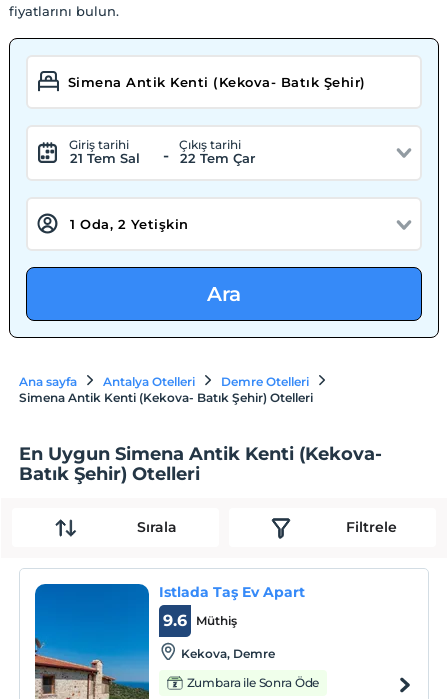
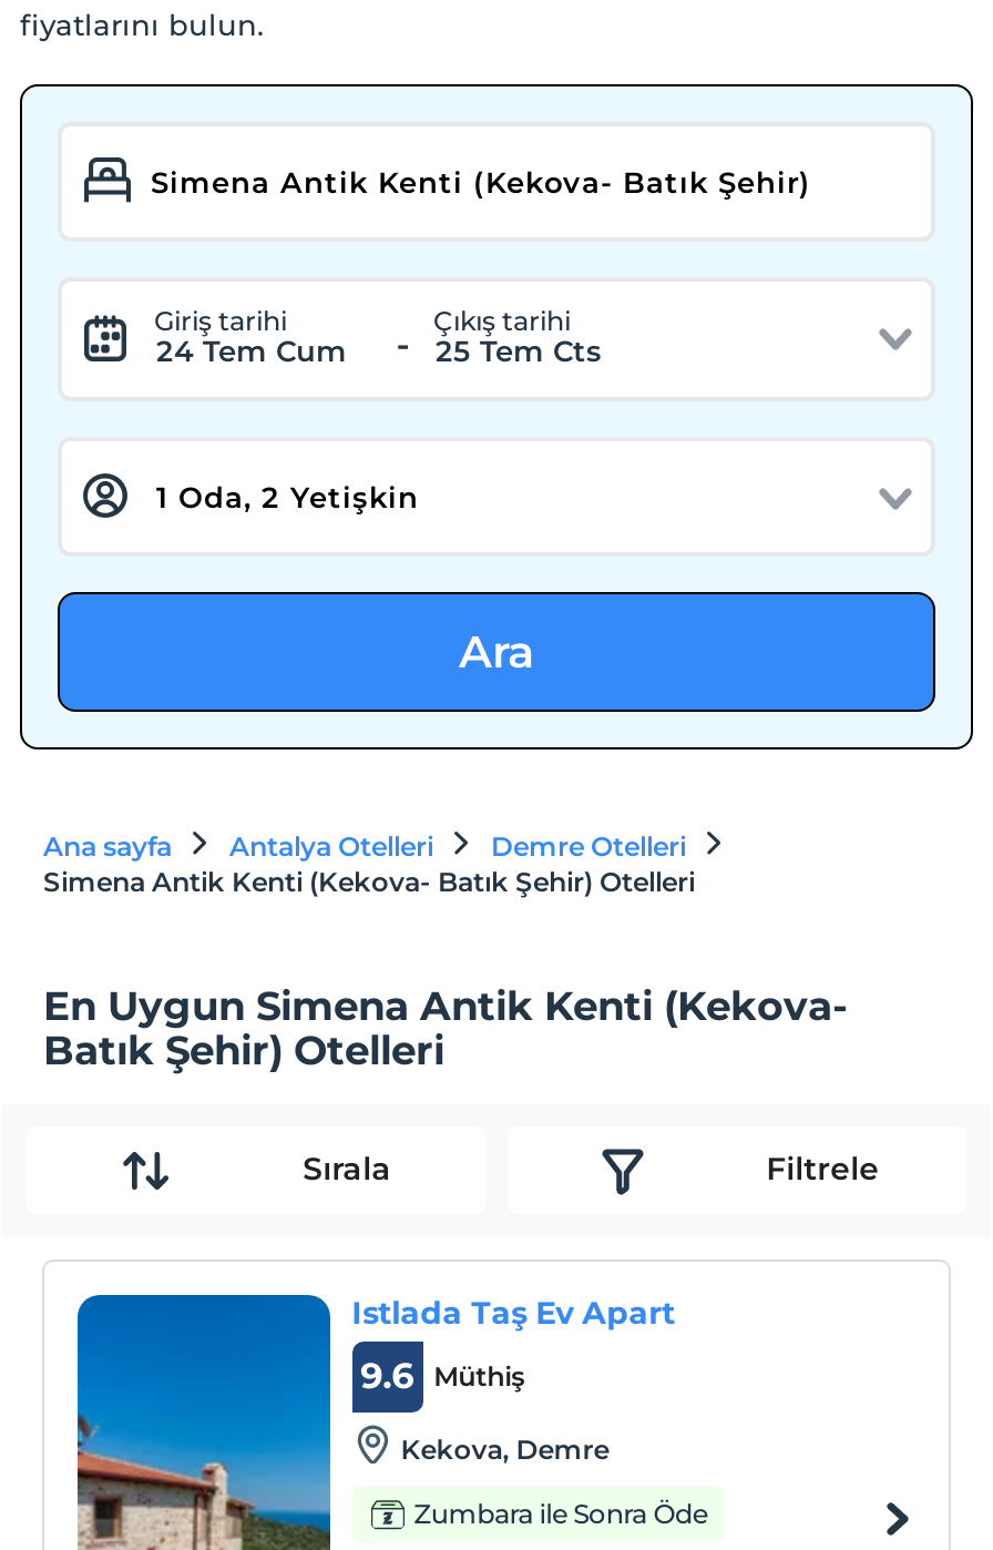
- 21 Tem Sal
+ 24 Tem Cum

- 22 Tem Çar
+ 25 Tem Cts
